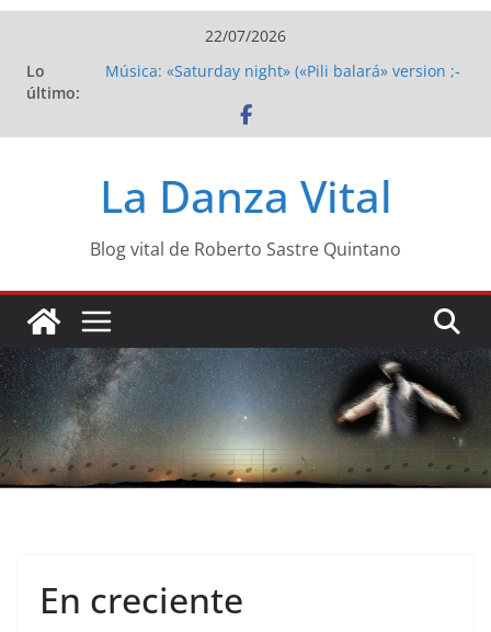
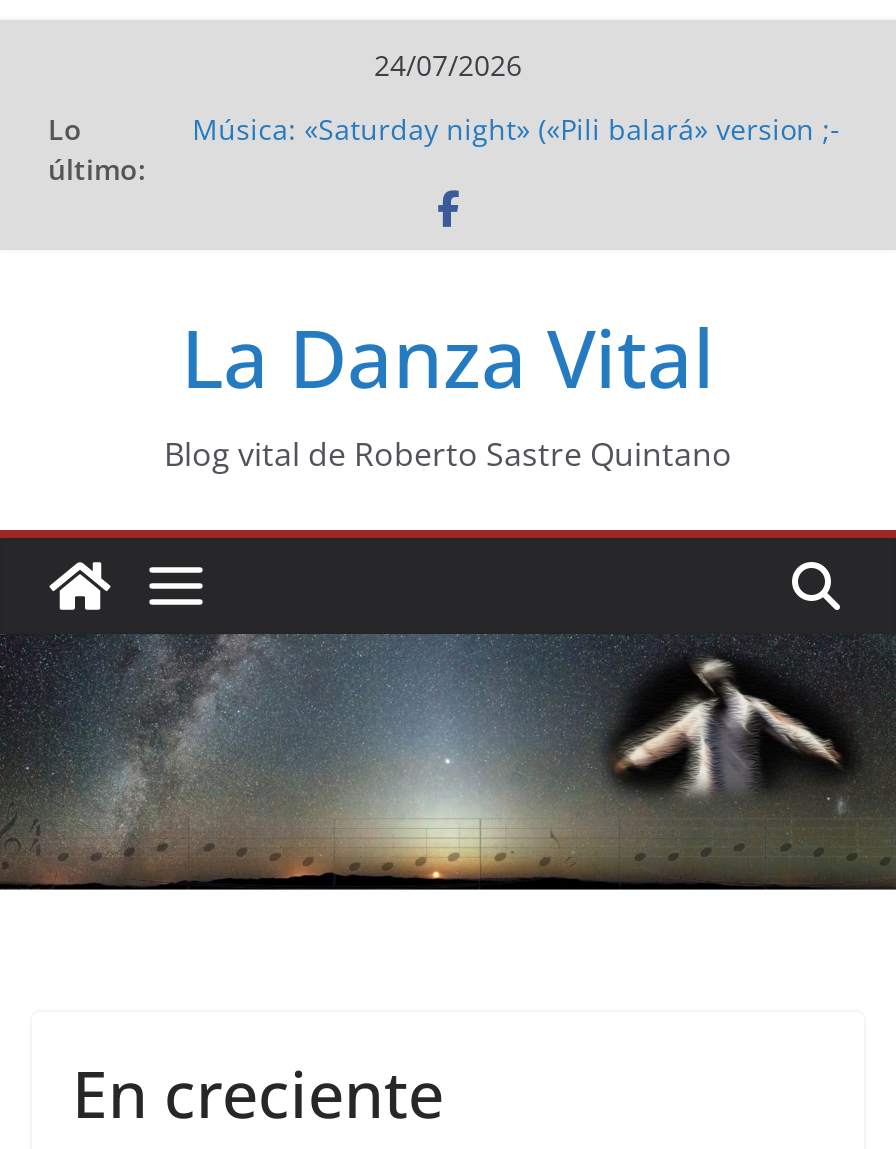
- 22/07/2026
+ 24/07/2026
